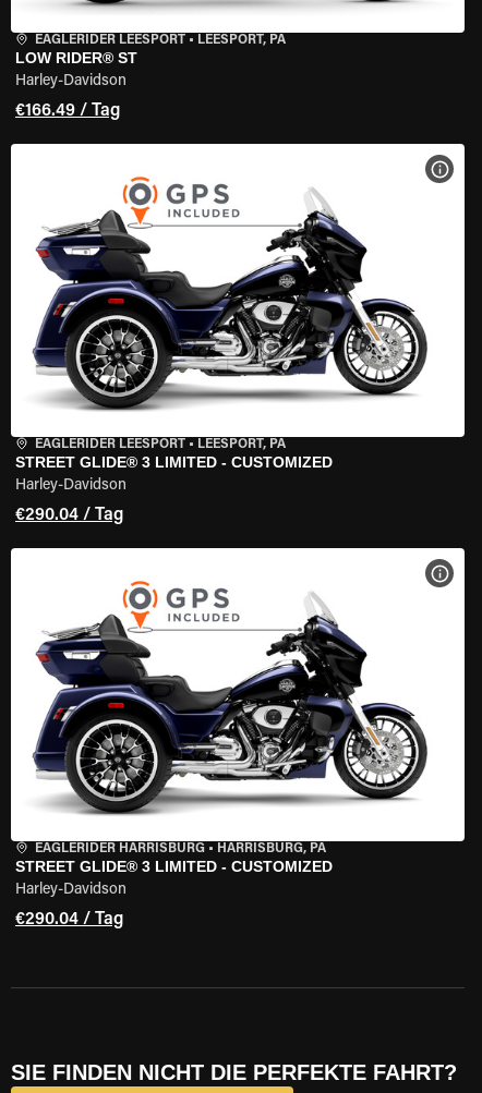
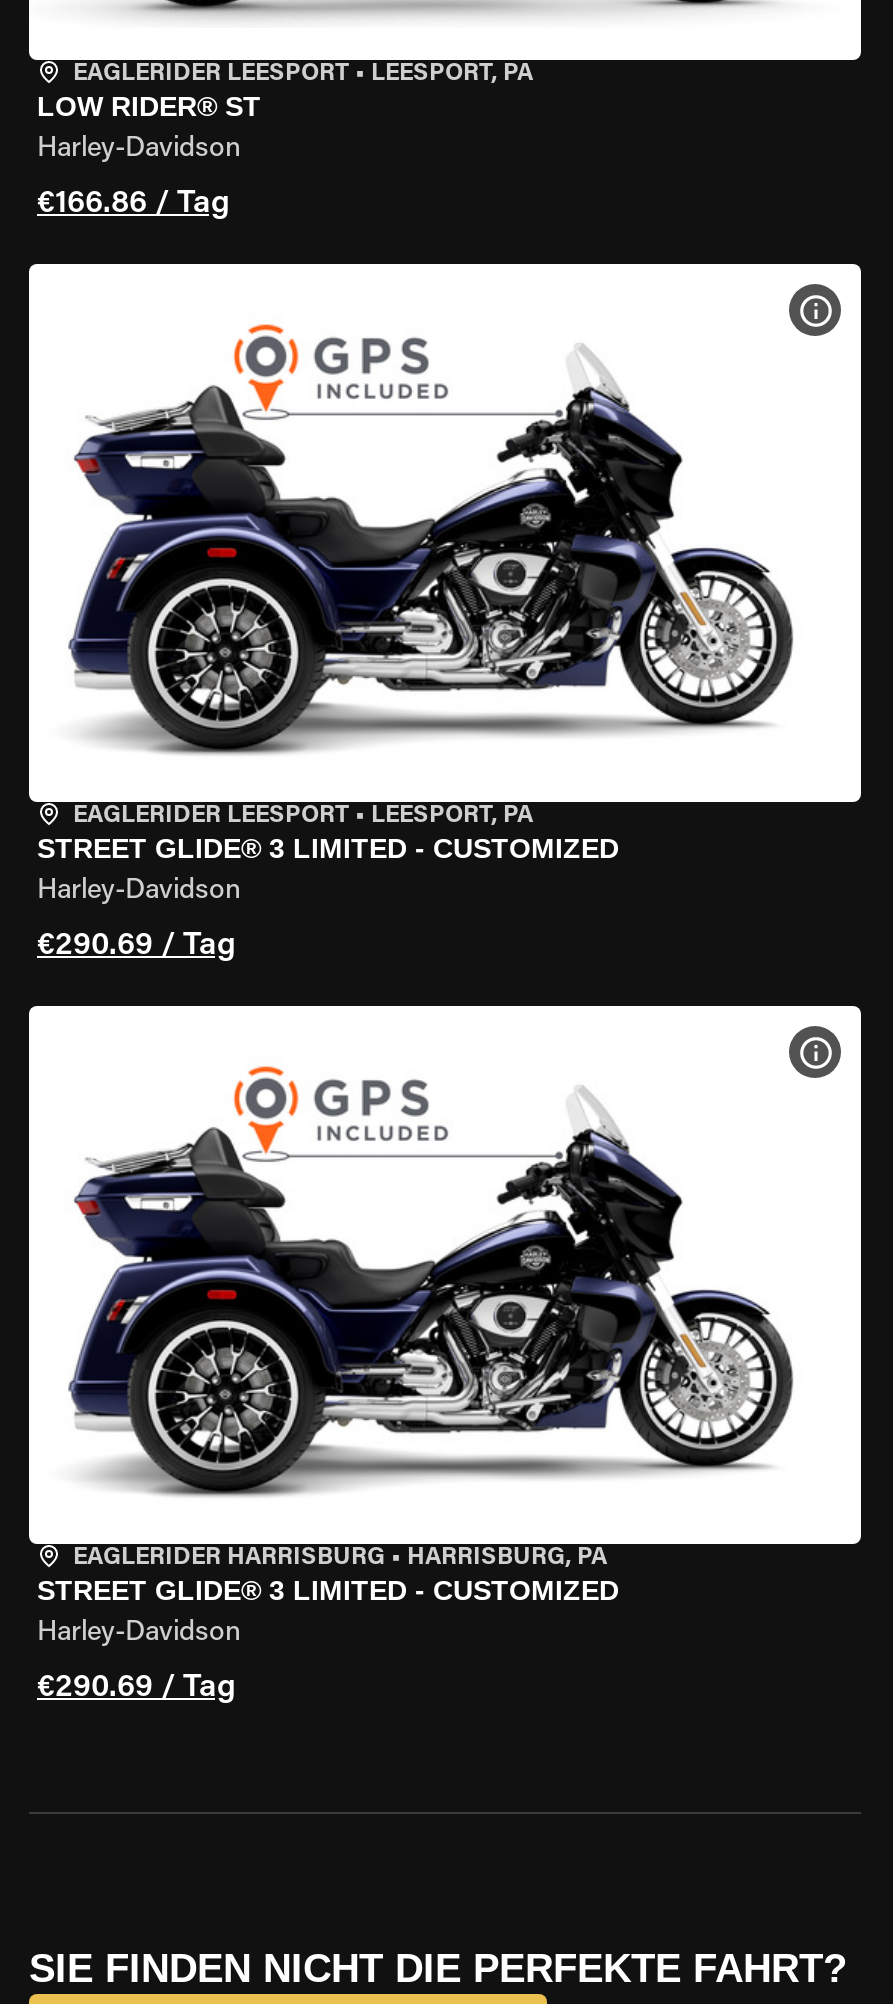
- €166.49 / Tag
+ €166.86 / Tag

- €290.04 / Tag
+ €290.69 / Tag

- €290.04 / Tag
+ €290.69 / Tag
